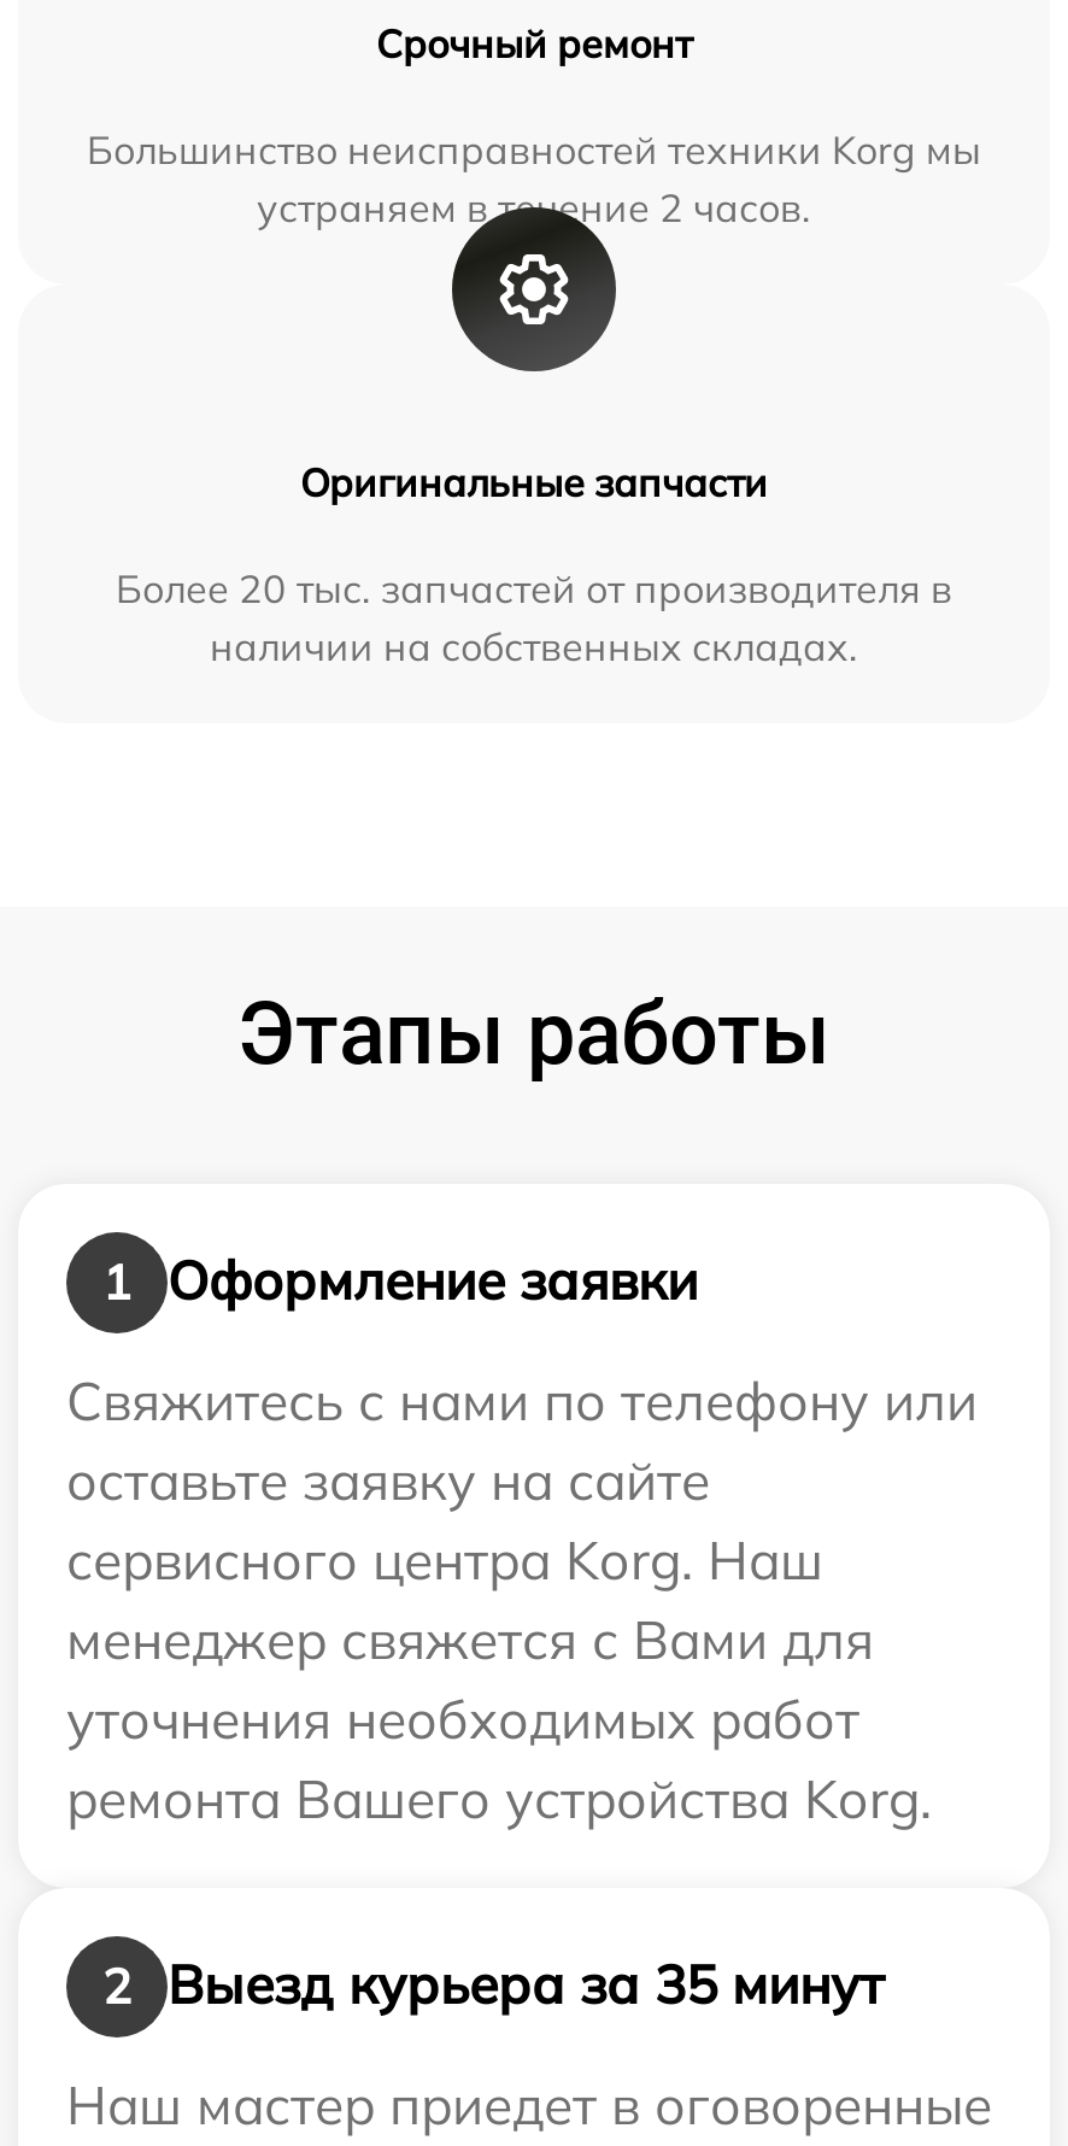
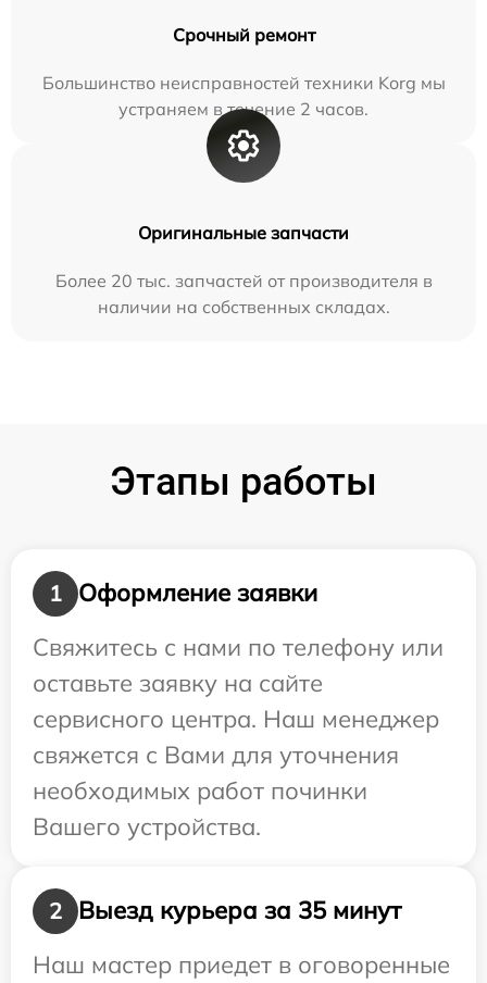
- сервисного центра Korg. Наш
- менеджер свяжется с Вами для
- уточнения необходимых работ
- ремонта Вашего устройства Korg.
+ сервисного центра. Наш менеджер
+ свяжется с Вами для уточнения
+ необходимых работ починки
+ Вашего устройства.
